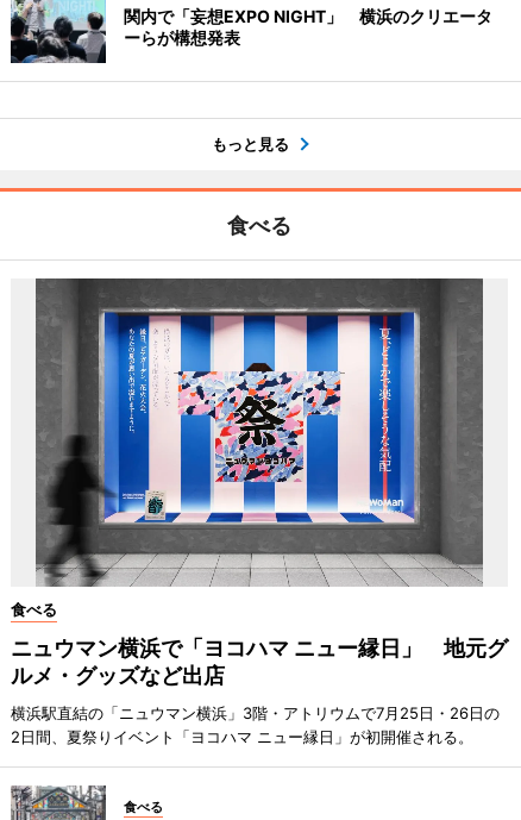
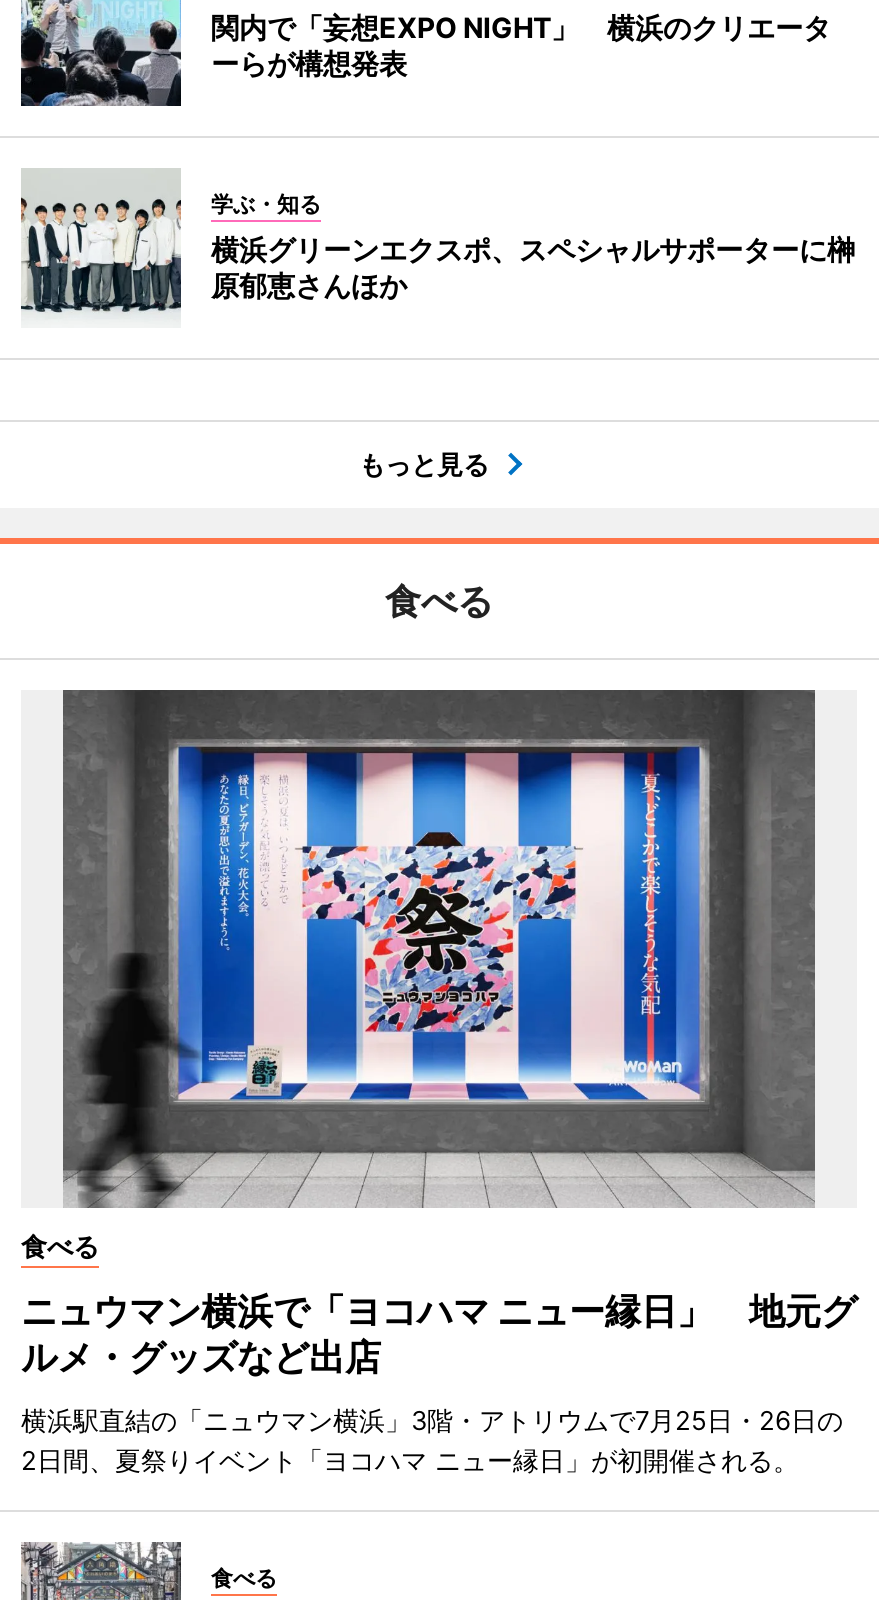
+ [image]
+ 学ぶ・知る
+ 横浜グリーンエクスポ、スペシャルサポーターに榊
+ 原郁恵さんほか
